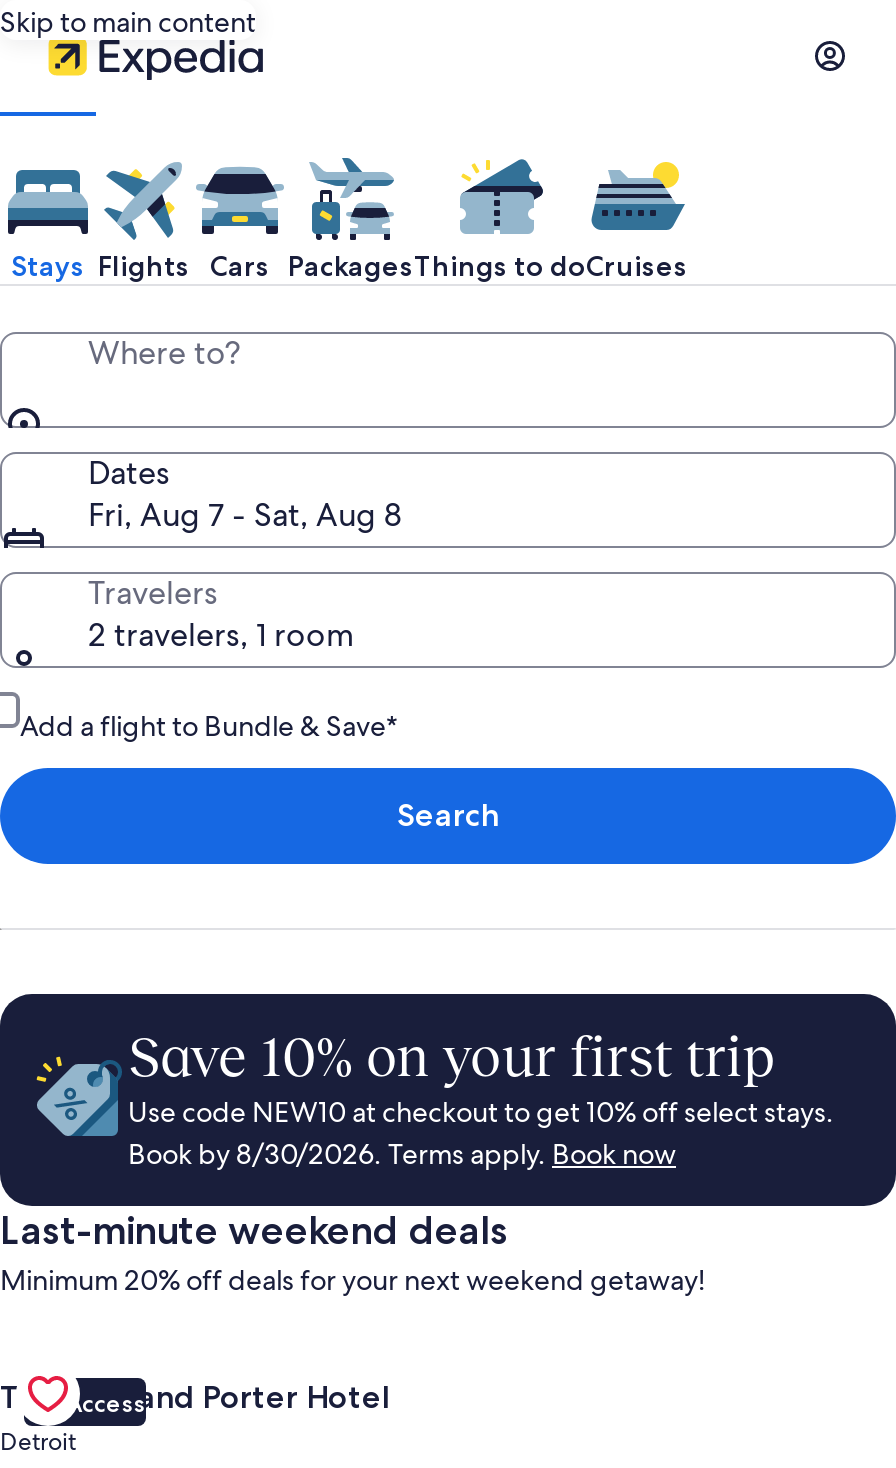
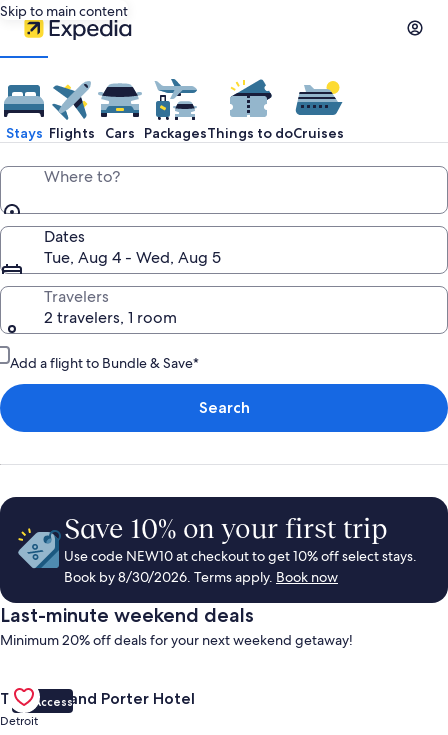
- Fri, Aug 7 - Sat, Aug 8
+ Tue, Aug 4 - Wed, Aug 5
